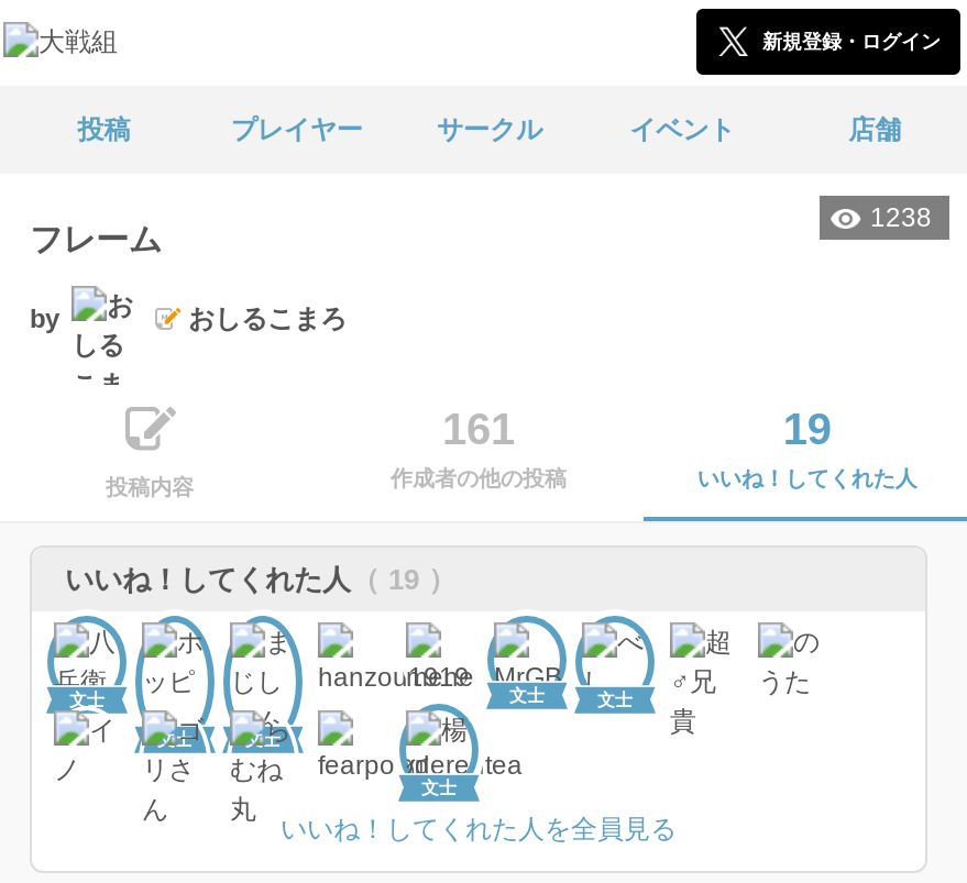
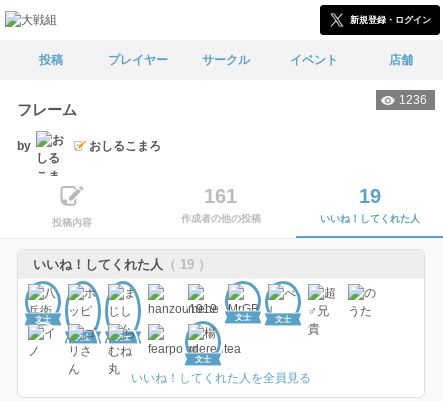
- 1238
+ 1236
